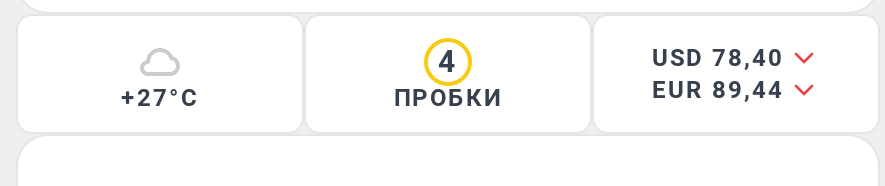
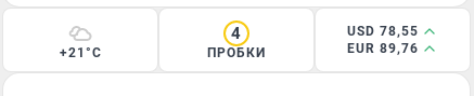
- USD 78,40
+ USD 78,55

- +27°C
+ +21°C

- EUR 89,44
+ EUR 89,76
